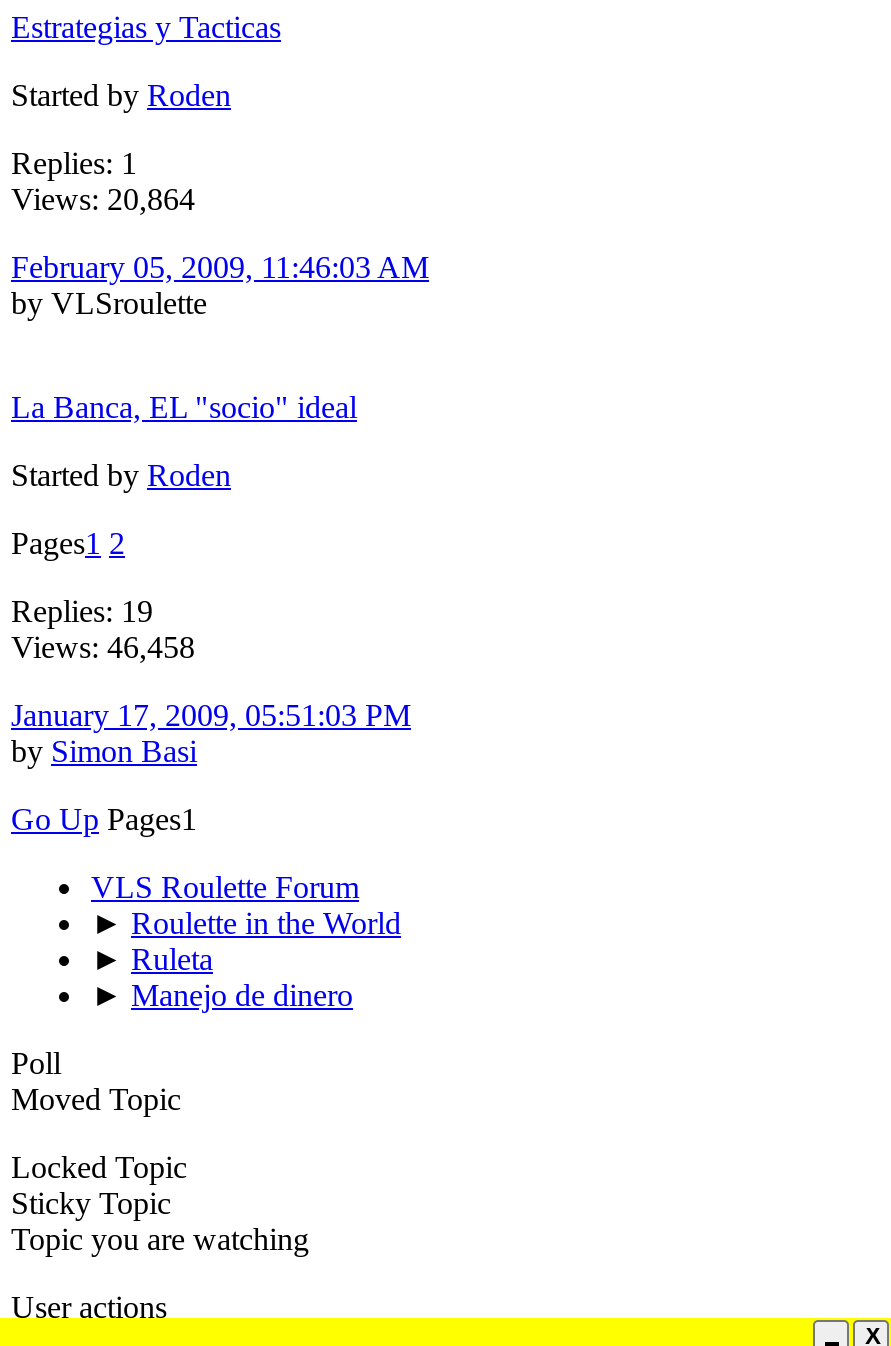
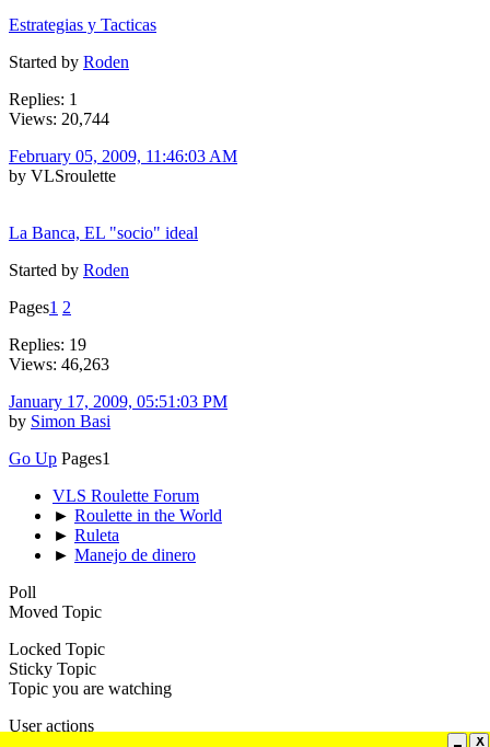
- Views: 20,864
+ Views: 20,744

- Views: 46,458
+ Views: 46,263
